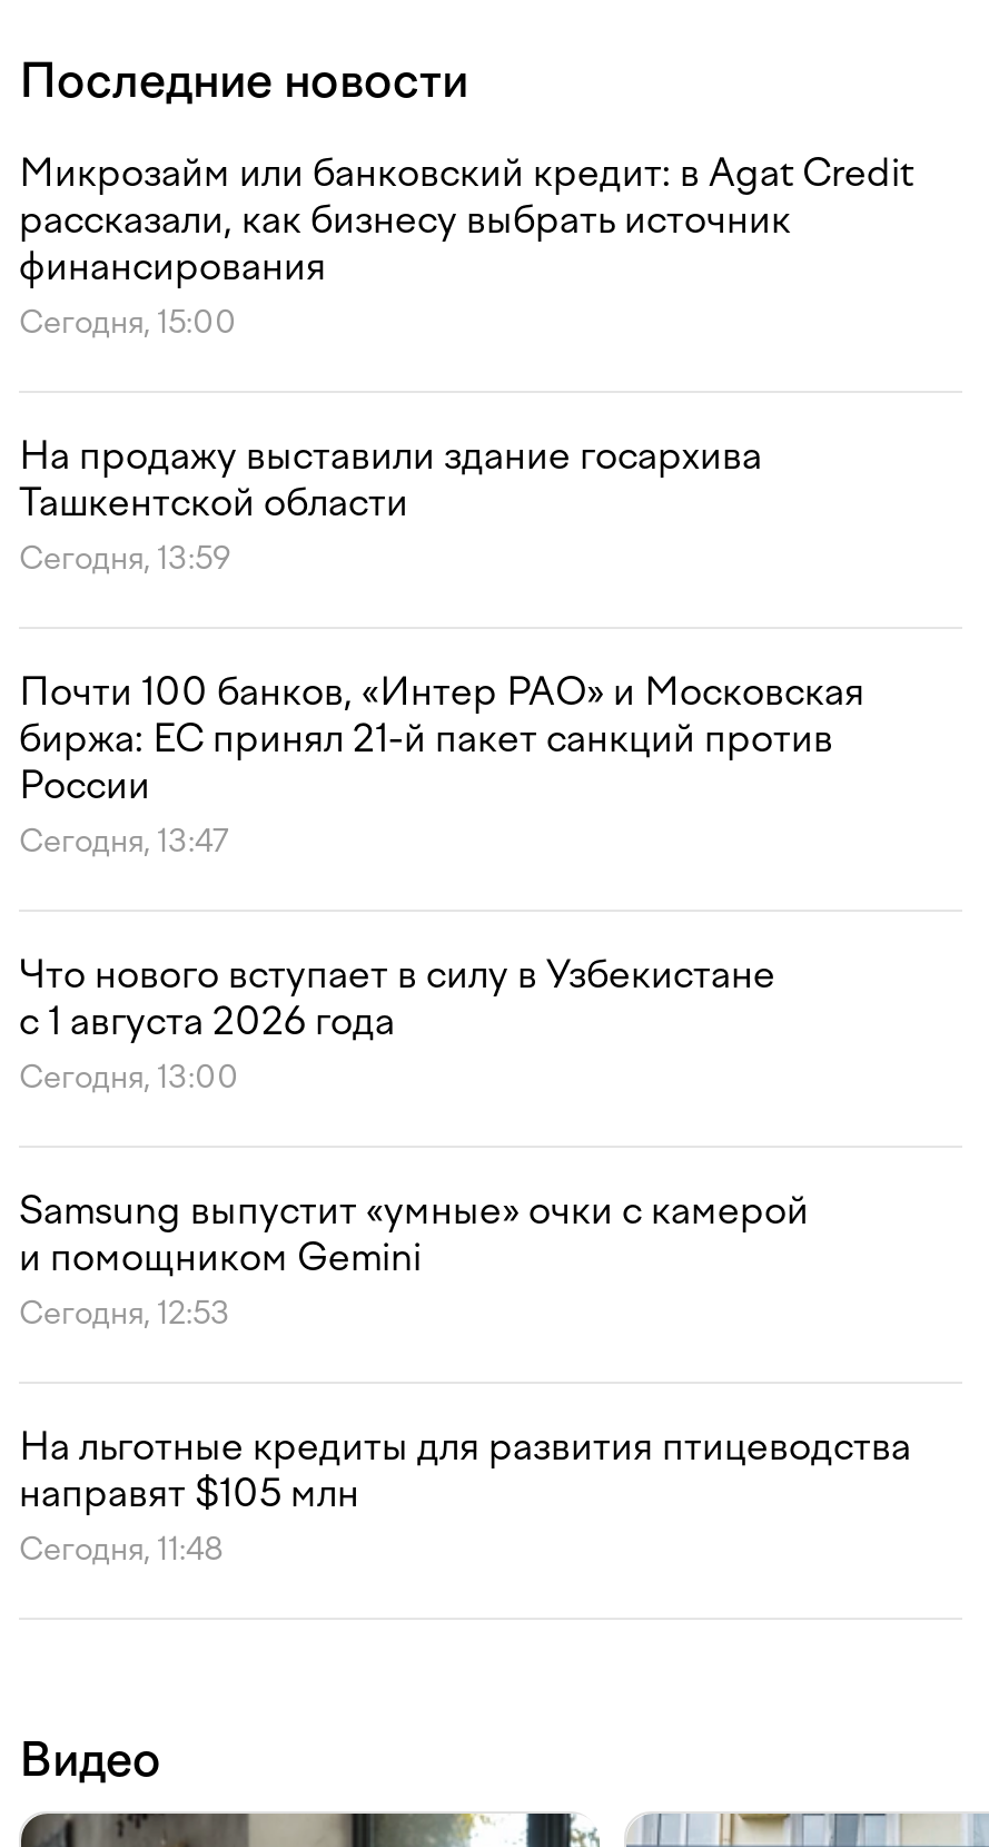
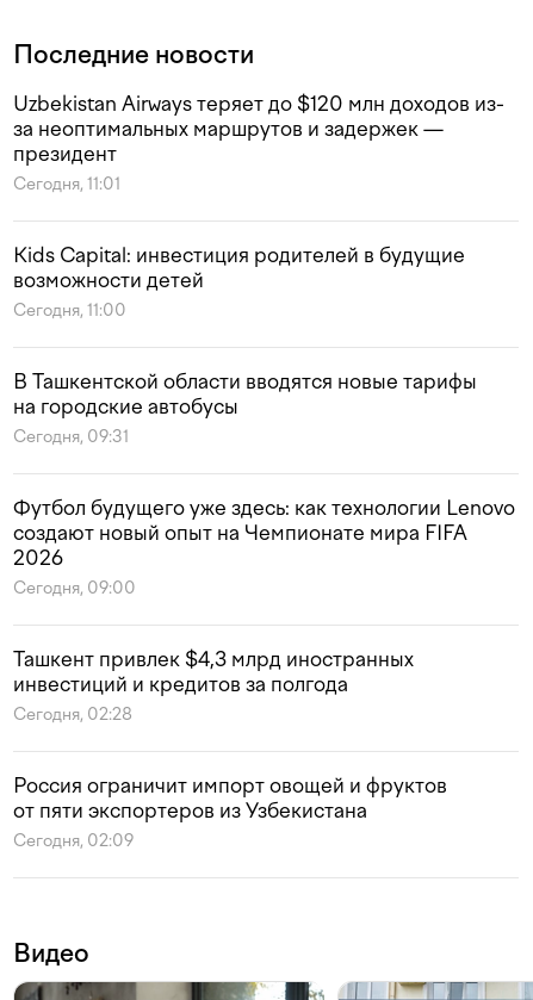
- Микрозайм или банковский кредит: в Agat Credit
- рассказали, как бизнесу выбрать источник
- финансирования
- Сегодня, 15:00
+ Uzbekistan Airways теряет до $120 млн доходов из-
+ за неоптимальных маршрутов и задержек —
+ президент
+ Сегодня, 11:01

- На продажу выставили здание госархива
- Ташкентской области
- Сегодня, 13:59
+ Kids Capital: инвестиция родителей в будущие
+ возможности детей
+ Сегодня, 11:00

- Почти 100 банков, «Интер РАО» и Московская
- биржа: ЕС принял 21-й пакет санкций против
- России
- Сегодня, 13:47
+ В Ташкентской области вводятся новые тарифы
+ на городские автобусы
+ Сегодня, 09:31

- Что нового вступает в силу в Узбекистане
- с 1 августа 2026 года
- Сегодня, 13:00
+ Футбол будущего уже здесь: как технологии Lenovo
+ создают новый опыт на Чемпионате мира FIFA
+ 2026
+ Сегодня, 09:00

- Samsung выпустит «умные» очки с камерой
- и помощником Gemini
- Сегодня, 12:53
+ Ташкент привлек $4,3 млрд иностранных
+ инвестиций и кредитов за полгода
+ Сегодня, 02:28

- На льготные кредиты для развития птицеводства
- направят $105 млн
- Сегодня, 11:48
+ Россия ограничит импорт овощей и фруктов
+ от пяти экспортеров из Узбекистана
+ Сегодня, 02:09
